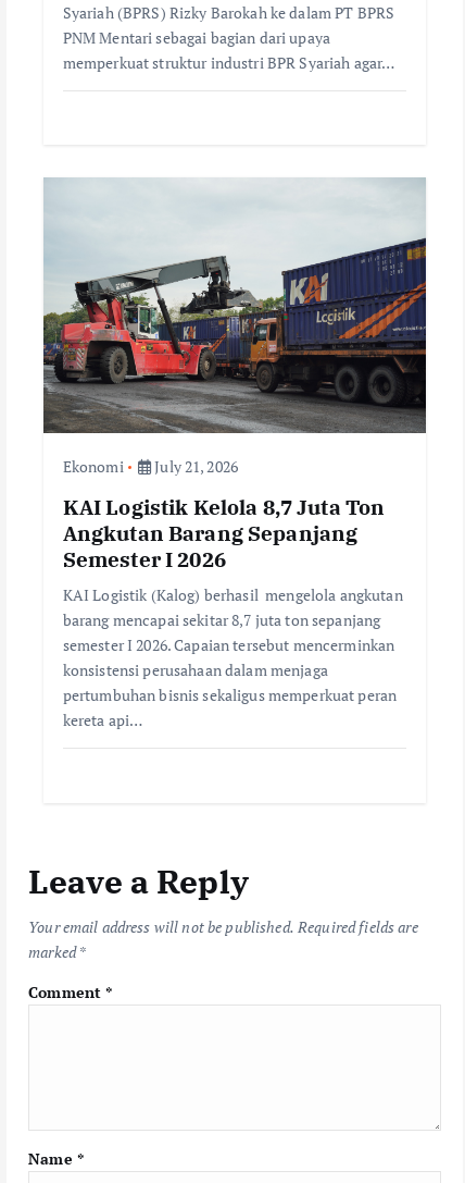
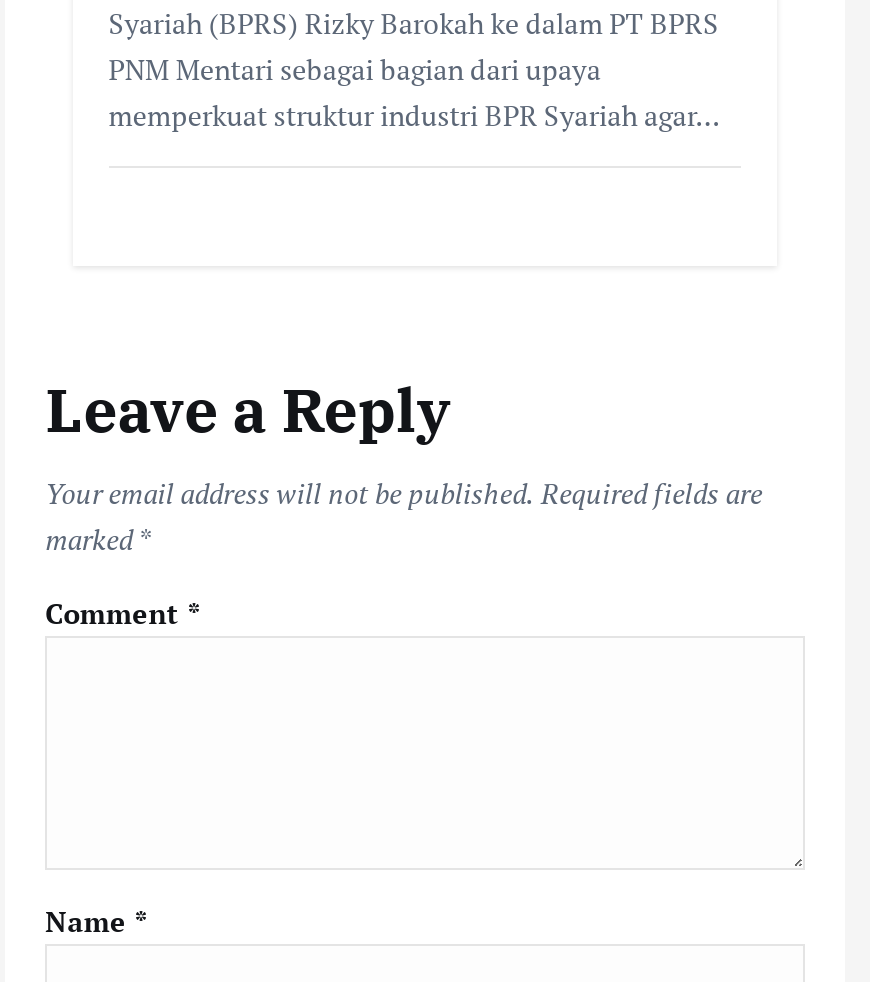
- [image]
- Ekonomi
- July 21, 2026
- KAI Logistik Kelola 8,7 Juta Ton
- Angkutan Barang Sepanjang
- Semester I 2026
- KAI Logistik (Kalog) berhasil mengelola angkutan
- barang mencapai sekitar 8,7 juta ton sepanjang
- semester I 2026. Capaian tersebut mencerminkan
- konsistensi perusahaan dalam menjaga
- pertumbuhan bisnis sekaligus memperkuat peran
- kereta api…
